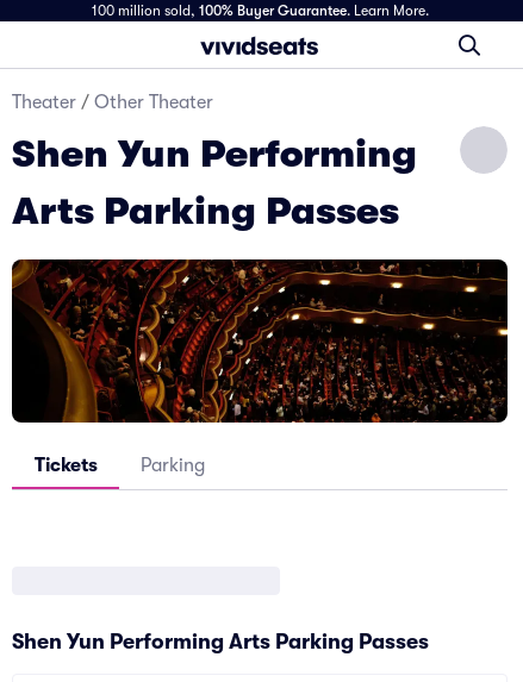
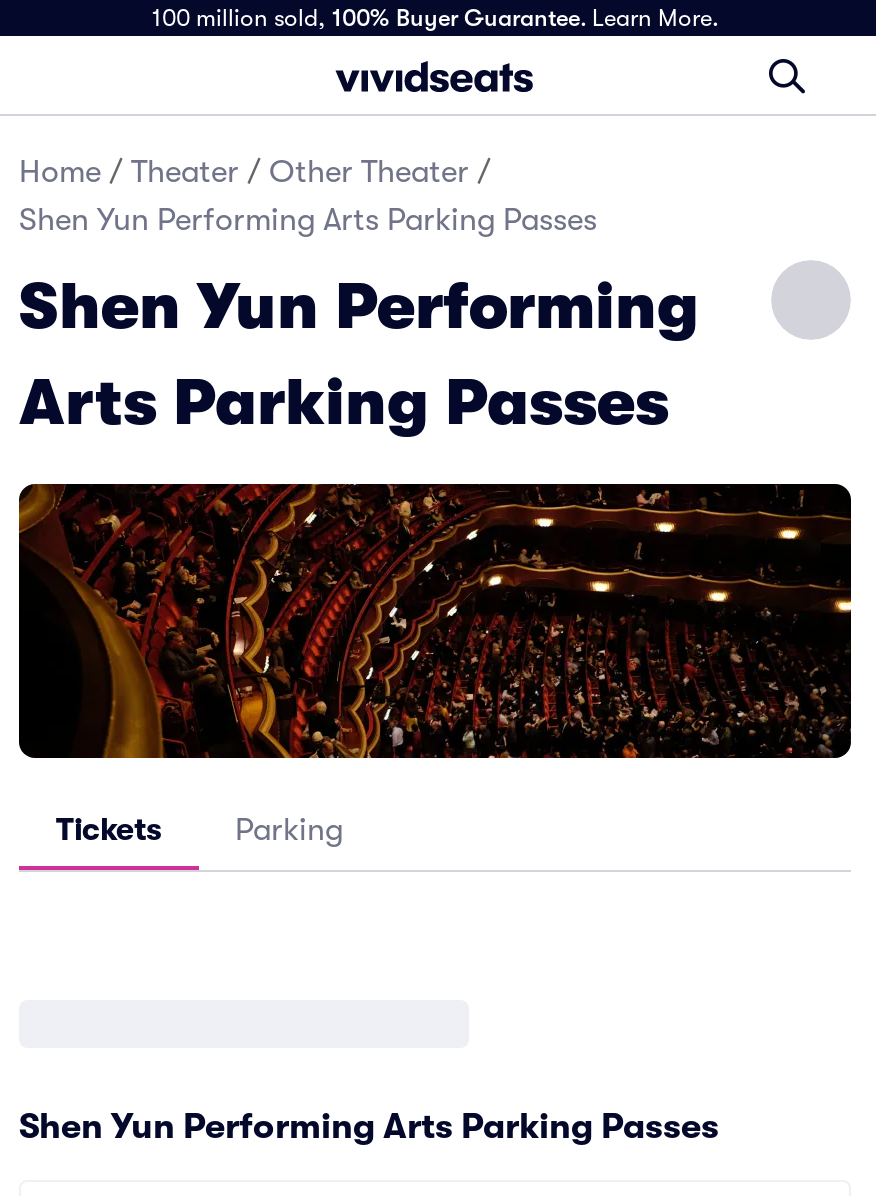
- Theater / Other Theater
+ Home / Theater / Other Theater /
+ Shen Yun Performing Arts Parking Passes
